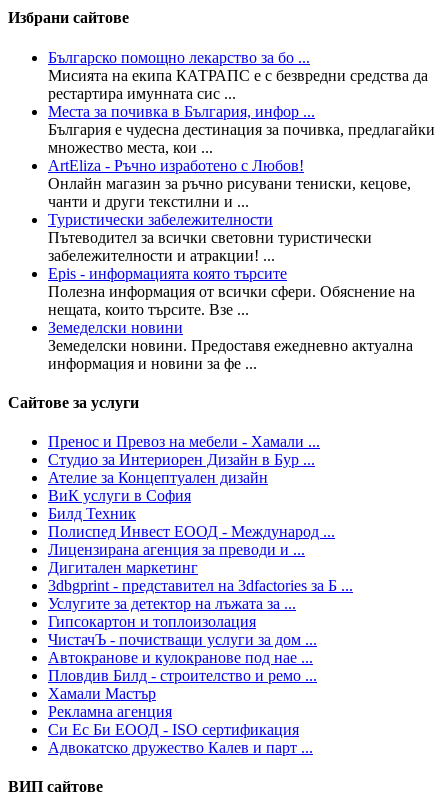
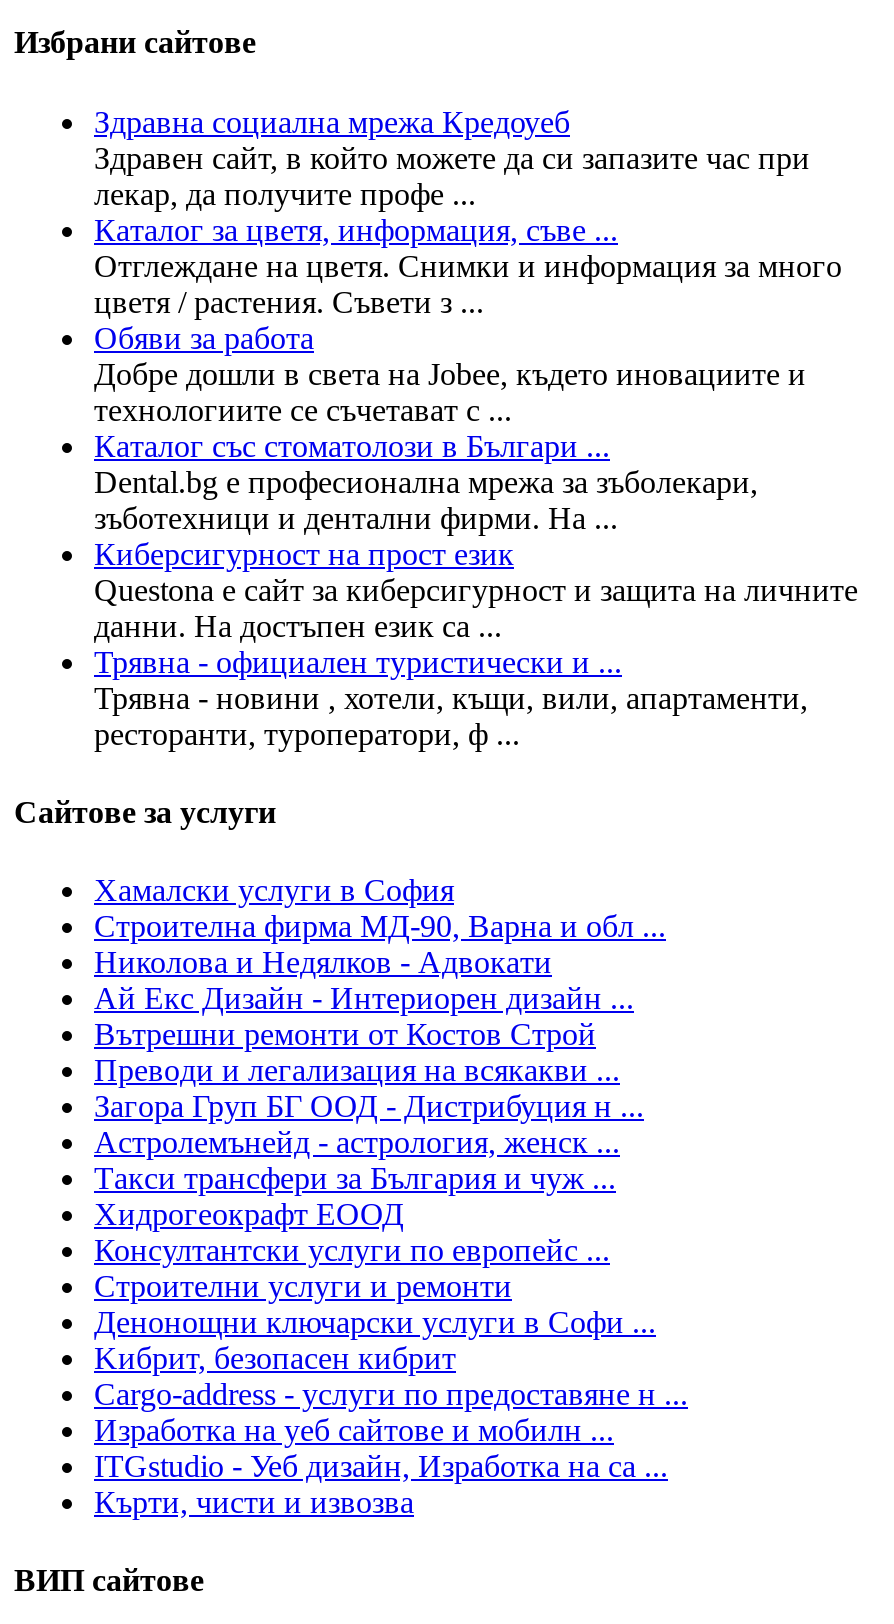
- Българско помощно лекарство за бо ...
- Мисията на екипа КАТРАПС е с безвредни средства да
- рестартира имунната сис ...
- Места за почивка в България, инфор ...
- България е чудесна дестинация за почивка, предлагайки
- множество места, кои ...
- ArtEliza - Ръчно изработено с Любов!
- Онлайн магазин за ръчно рисувани тениски, кецове,
- чанти и други текстилни и ...
- Туристически забележителности
- Пътеводител за всички световни туристически
- забележителности и атракции! ...
- Epis - информацията която търсите
- Полезна информация от всички сфери. Обяснение на
- нещата, които търсите. Взе ...
- Земеделски новини
- Земеделски новини. Предоставя ежедневно актуална
- информация и новини за фе ...
+ Здравна социална мрежа Кредоуеб
+ Здравен сайт, в който можете да си запазите час при
+ лекар, да получите профе ...
+ Каталог за цветя, информация, съве ...
+ Отглеждане на цветя. Снимки и информация за много
+ цветя / растения. Съвети з ...
+ Обяви за работа
+ Добре дошли в света на Jobee, където иновациите и
+ технологиите се съчетават с ...
+ Каталог със стоматолози в Българи ...
+ Dental.bg е професионална мрежа за зъболекари,
+ зъботехници и дентални фирми. На ...
+ Киберсигурност на прост език
+ Questona е сайт за киберсигурност и защита на личните
+ данни. На достъпен език са ...
+ Трявна - официален туристически и ...
+ Трявна - новини , хотели, къщи, вили, апартаменти,
+ ресторанти, туроператори, ф ...

- Пренос и Превоз на мебели - Хамали ...
- Студио за Интериорен Дизайн в Бур ...
- Ателие за Концептуален дизайн
- ВиК услуги в София
- Билд Техник
- Полиспед Инвест ЕООД - Международ ...
- Лицензирана агенция за преводи и ...
- Дигитален маркетинг
- 3dbgprint - представител на 3dfactories за Б ...
- Услугите за детектор на лъжата за ...
- Гипсокартон и топлоизолация
- ЧистачЪ - почистващи услуги за дом ...
- Автокранове и кулокранове под нае ...
- Пловдив Билд - строителство и ремо ...
- Хамали Мастър
- Рекламна агенция
- Си Ес Би ЕООД - ISO сертификация
- Адвокатско дружество Калев и парт ...
+ Хамалски услуги в София
+ Строителна фирма МД-90, Варна и обл ...
+ Николова и Недялков - Адвокати
+ Ай Екс Дизайн - Интериорен дизайн ...
+ Вътрешни ремонти от Костов Строй
+ Преводи и легализация на всякакви ...
+ Загора Груп БГ ООД - Дистрибуция н ...
+ Астролемънейд - астрология, женск ...
+ Такси трансфери за България и чуж ...
+ Хидрогеокрафт ЕООД
+ Консултантски услуги по европейс ...
+ Строителни услуги и ремонти
+ Денонощни ключарски услуги в Софи ...
+ Kибрит, безопасен кибрит
+ Cargo-address - услуги по предоставяне н ...
+ Изработка на уеб сайтове и мобилн ...
+ ITGstudio - Уеб дизайн, Изработка на са ...
+ Кърти, чисти и извозва
